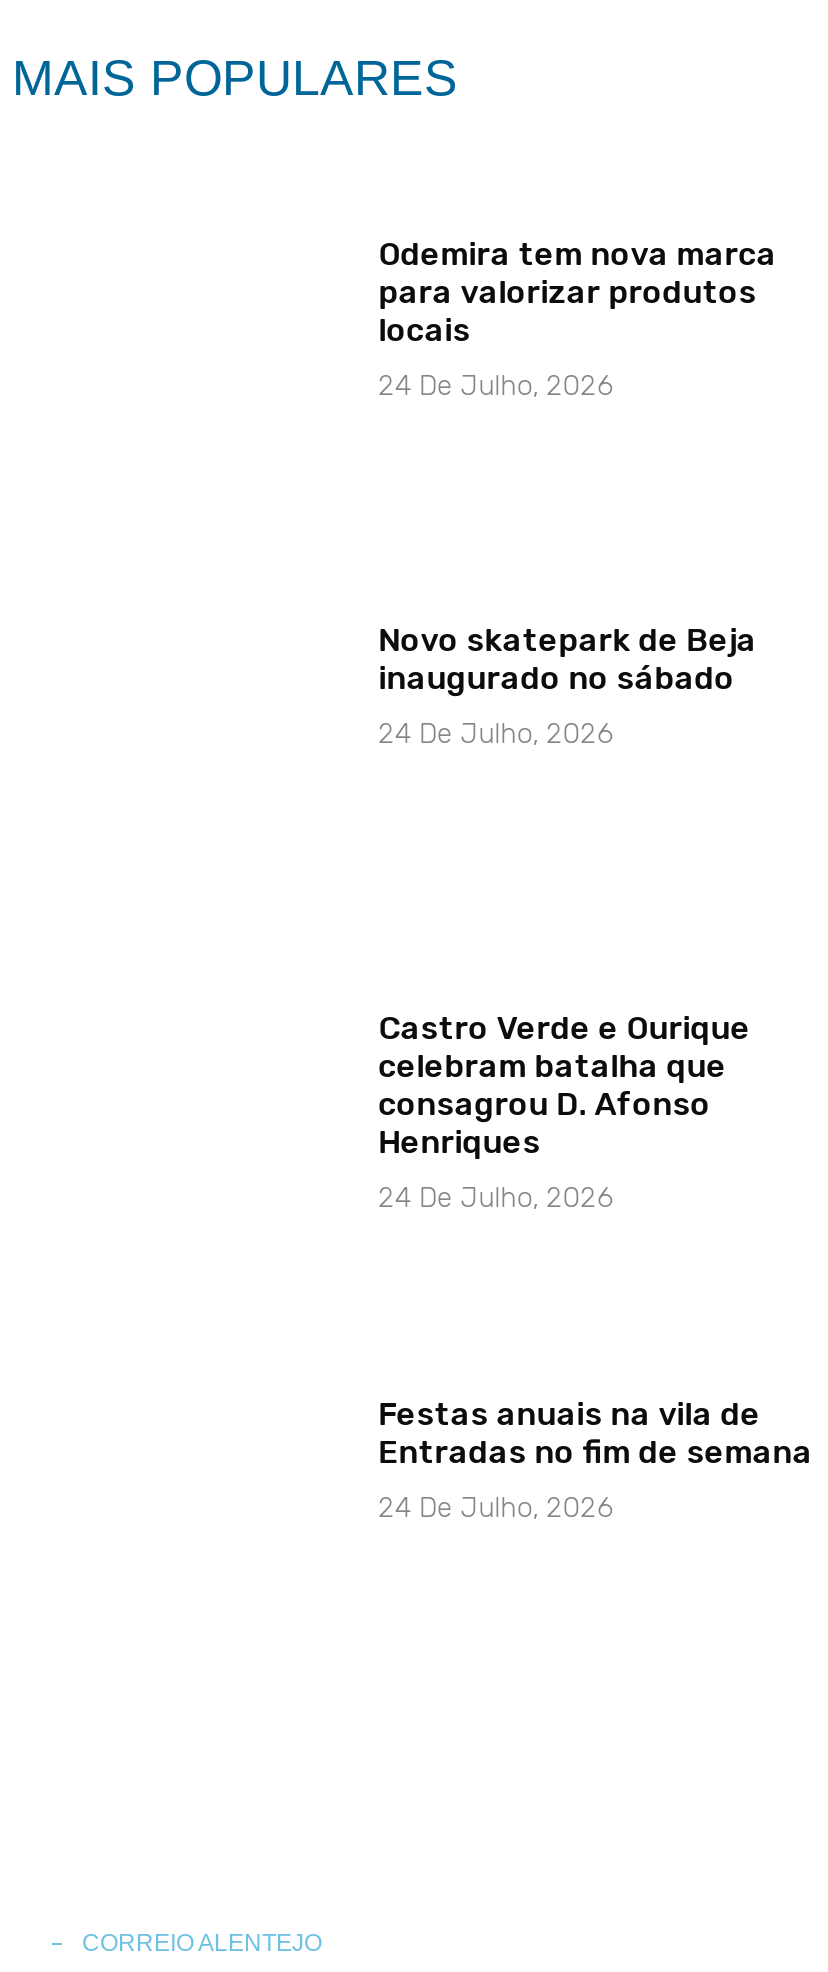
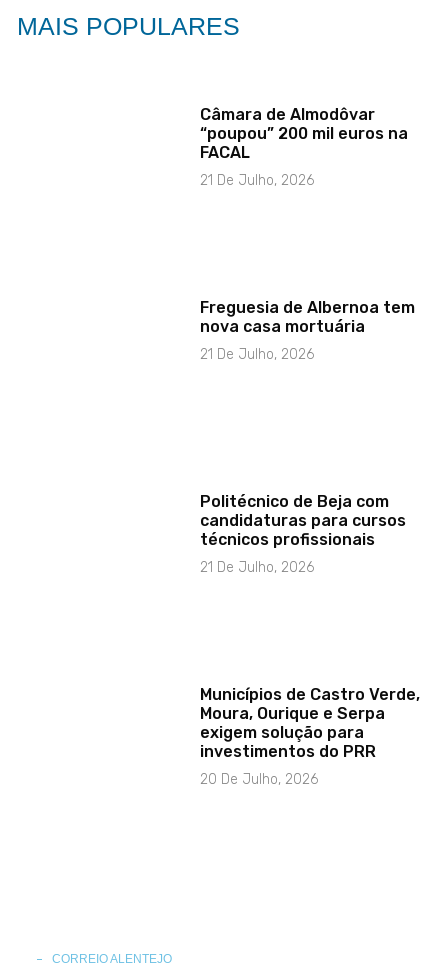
- Odemira tem nova marca
- para valorizar produtos
- locais
+ Câmara de Almodôvar
+ “poupou” 200 mil euros na
+ FACAL

- 24 De Julho, 2026
+ 21 De Julho, 2026

- Novo skatepark de Beja
- inaugurado no sábado
+ Freguesia de Albernoa tem
+ nova casa mortuária

- 24 De Julho, 2026
+ 21 De Julho, 2026

- Castro Verde e Ourique
- celebram batalha que
- consagrou D. Afonso
- Henriques
+ Politécnico de Beja com
+ candidaturas para cursos
+ técnicos profissionais

- 24 De Julho, 2026
+ 21 De Julho, 2026

- Festas anuais na vila de
- Entradas no fim de semana
+ Municípios de Castro Verde,
+ Moura, Ourique e Serpa
+ exigem solução para
+ investimentos do PRR

- 24 De Julho, 2026
+ 20 De Julho, 2026
